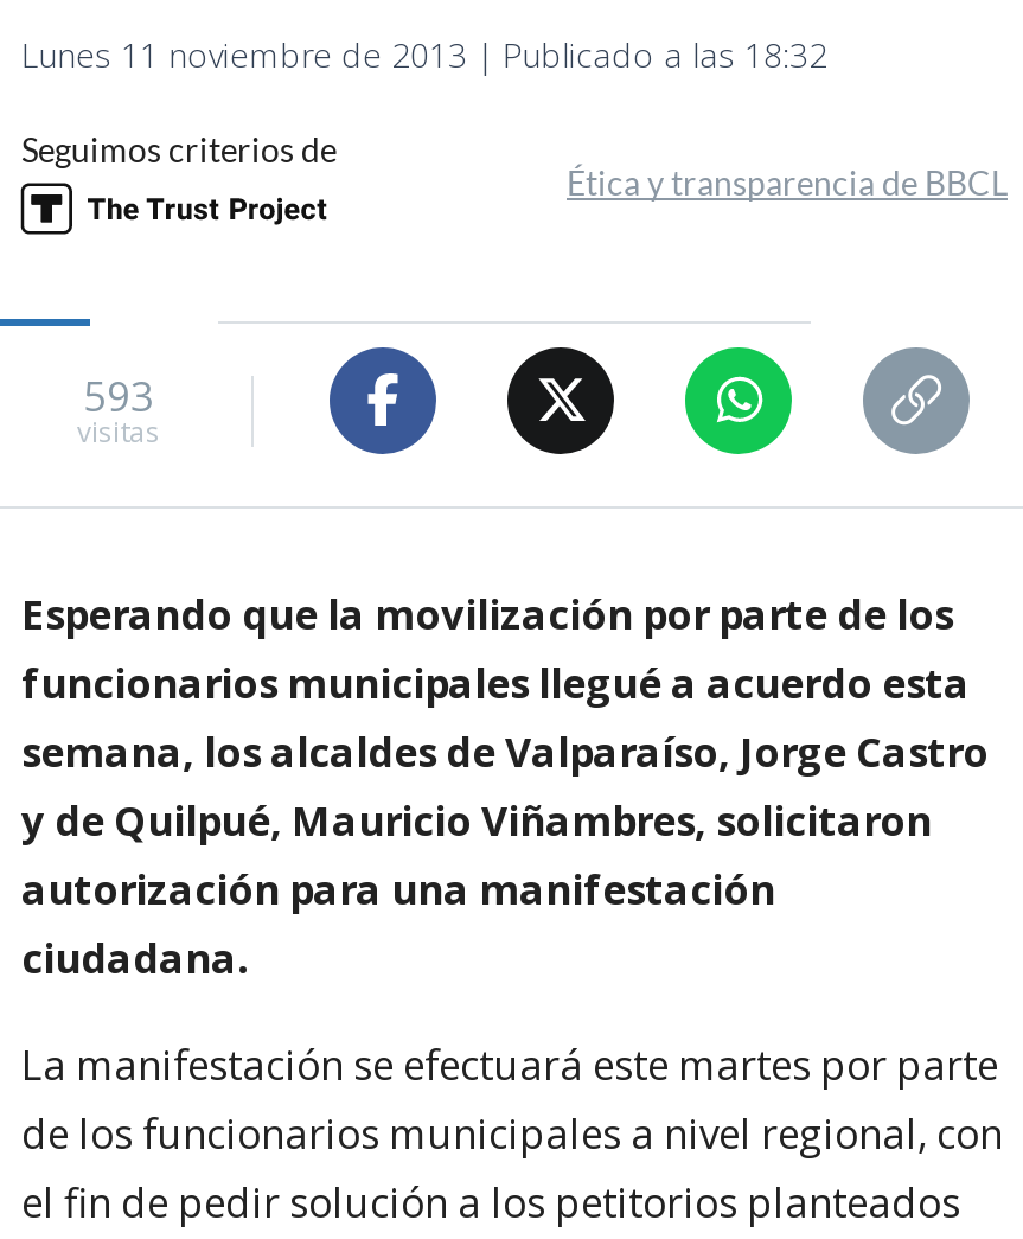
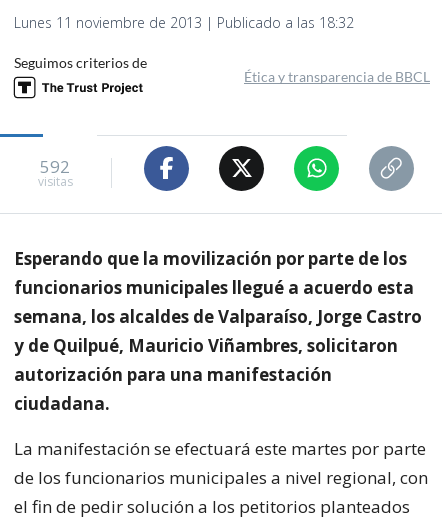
- 593
+ 592
